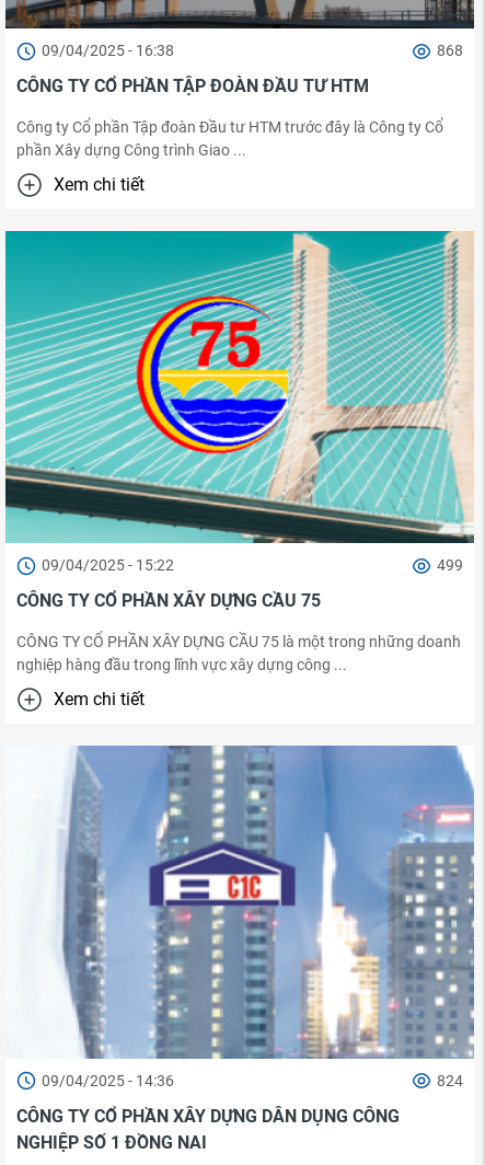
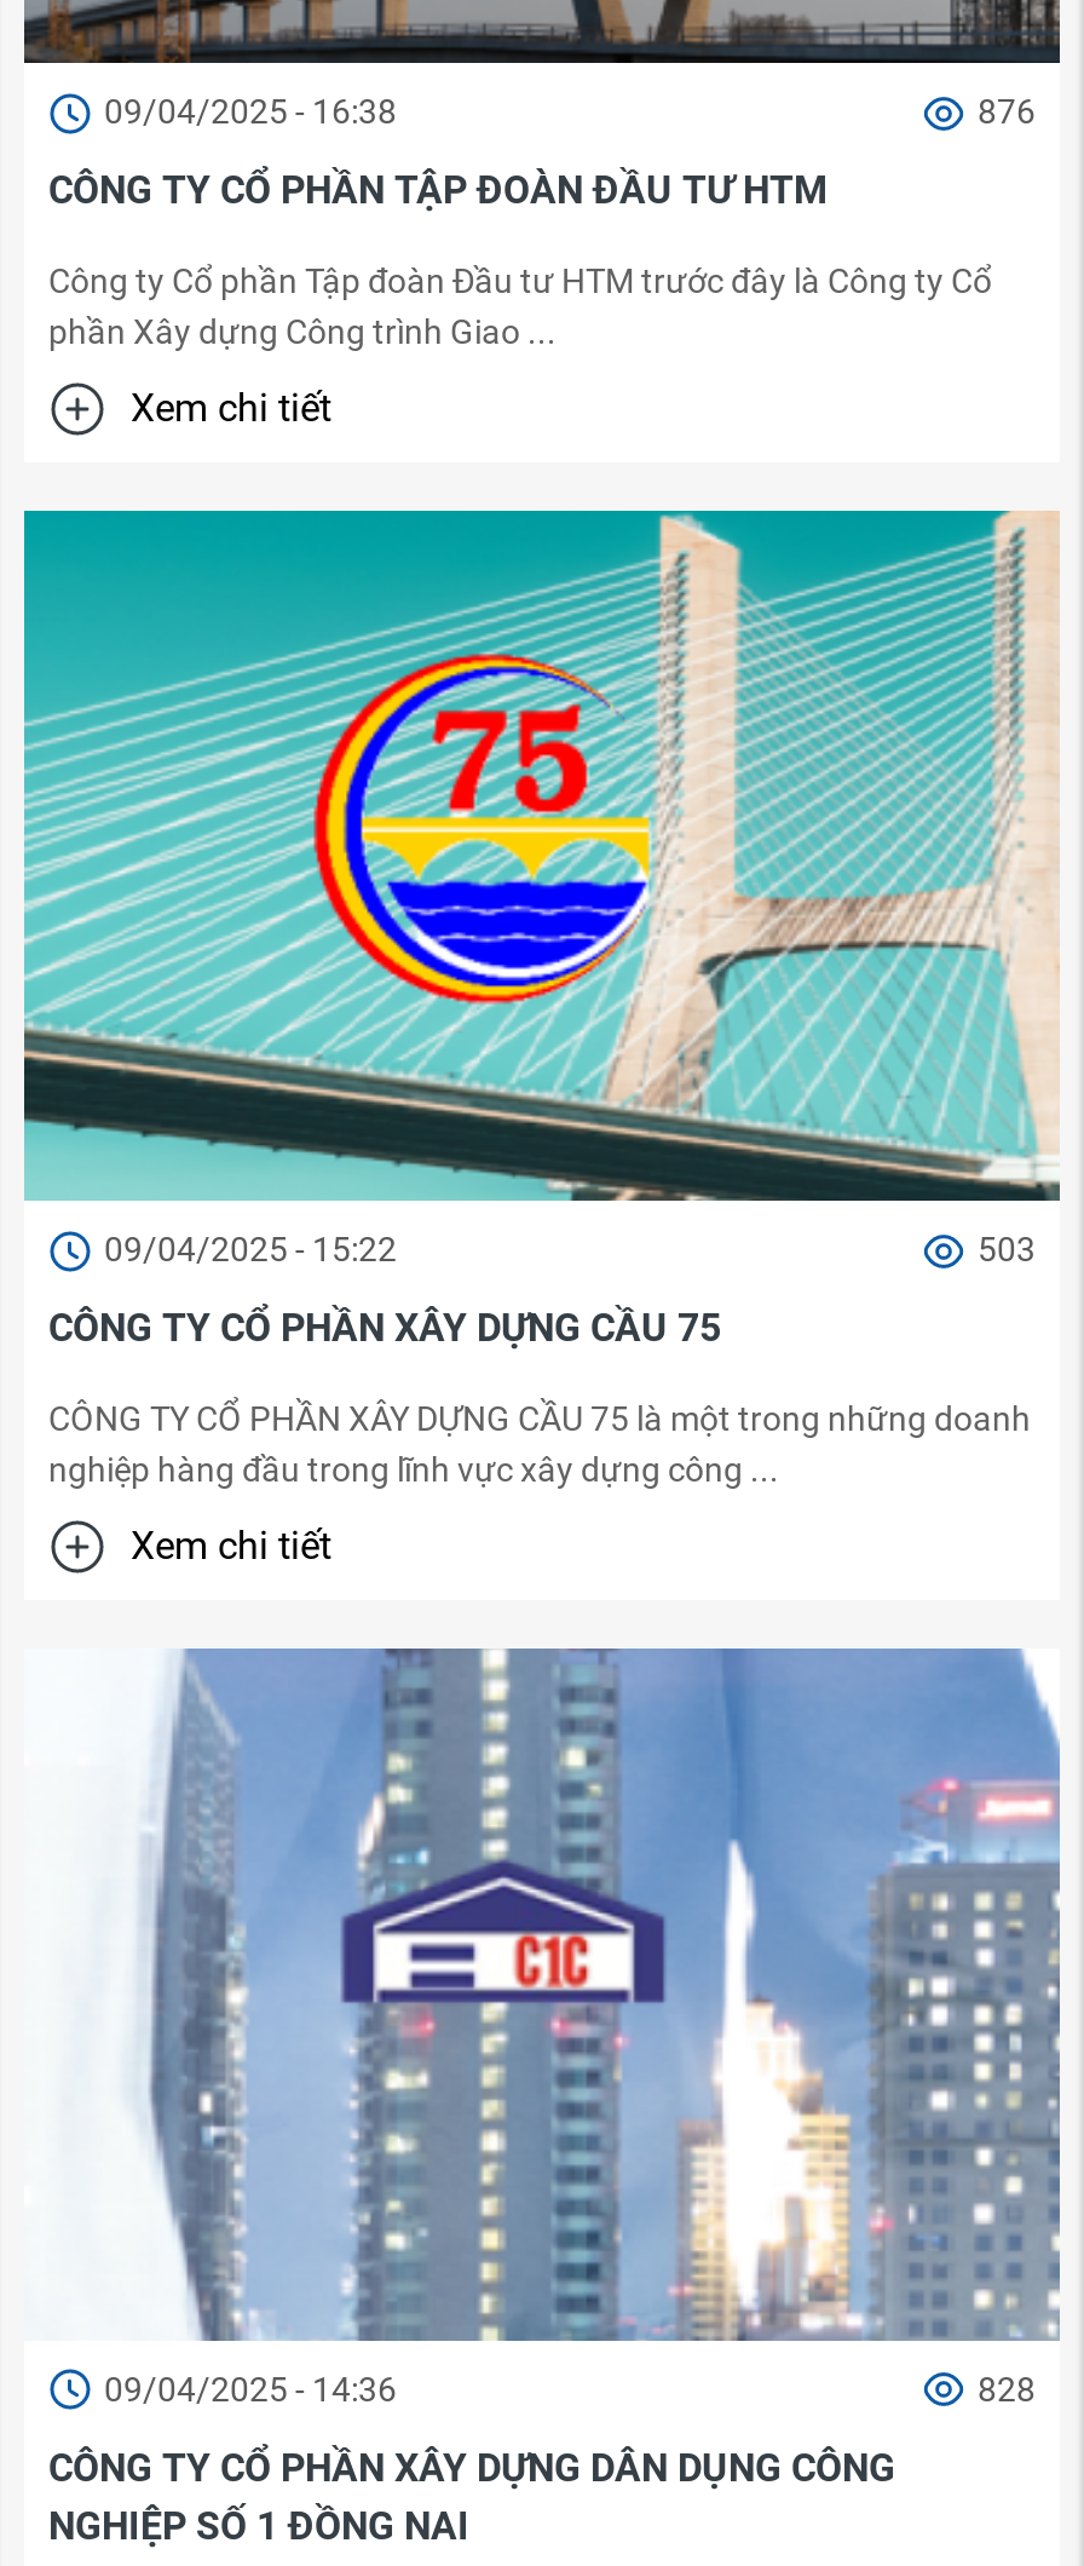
- 868
+ 876

- 499
+ 503

- 824
+ 828
